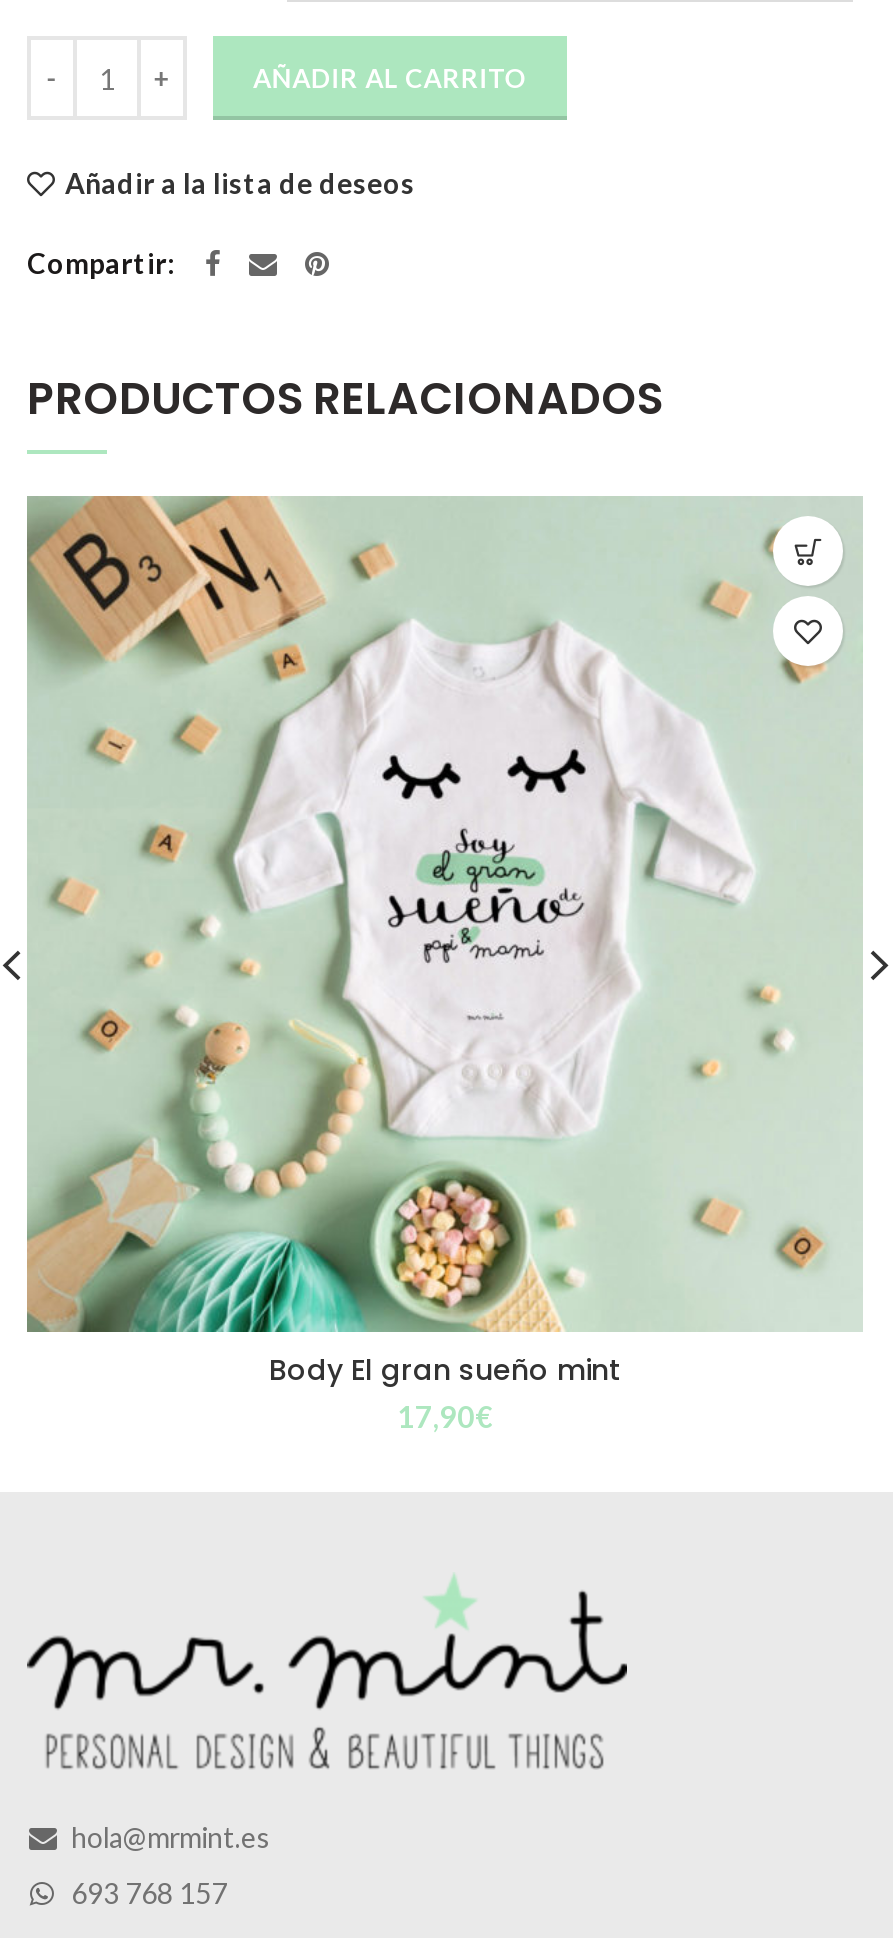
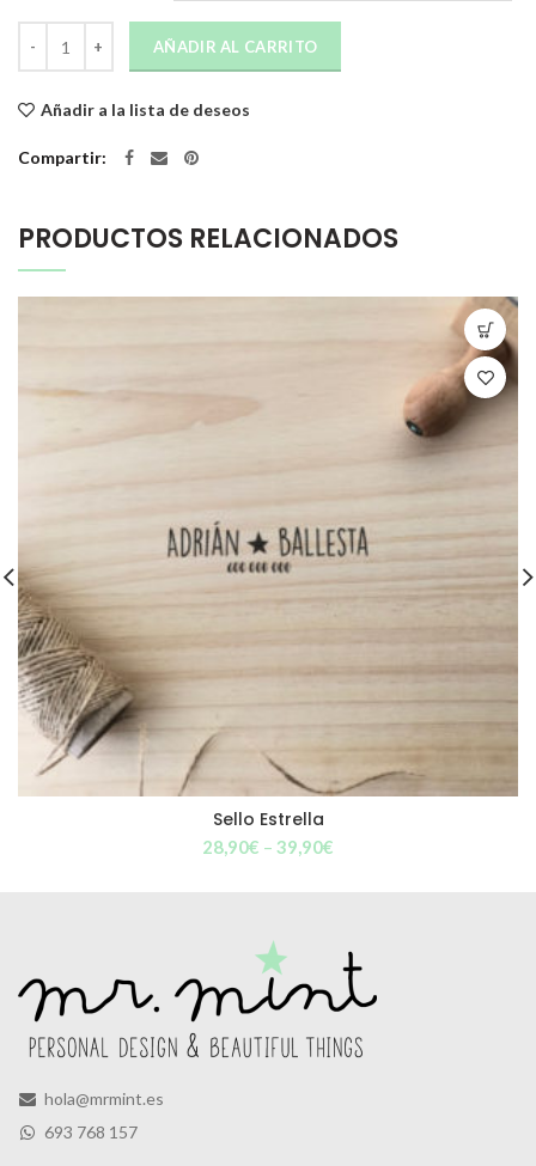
- [image]
- Body El gran sueño mint
- 17,90€
+ [image]
+ Sello Estrella
+ 28,90€– 39,90€
